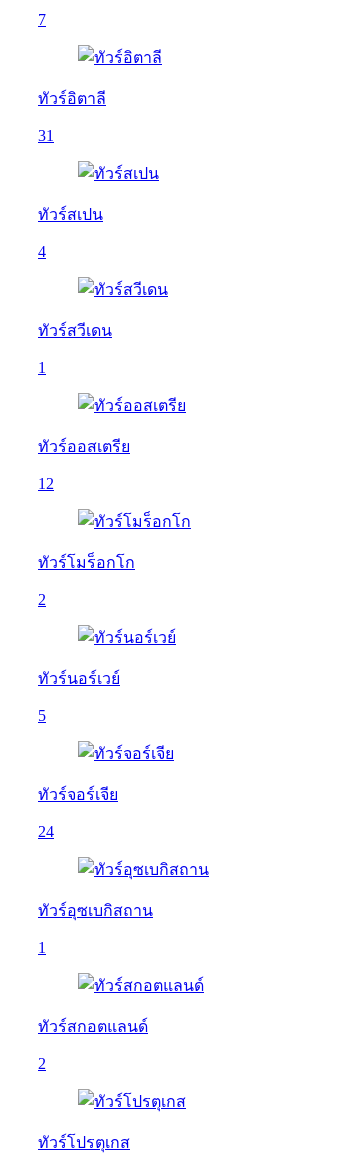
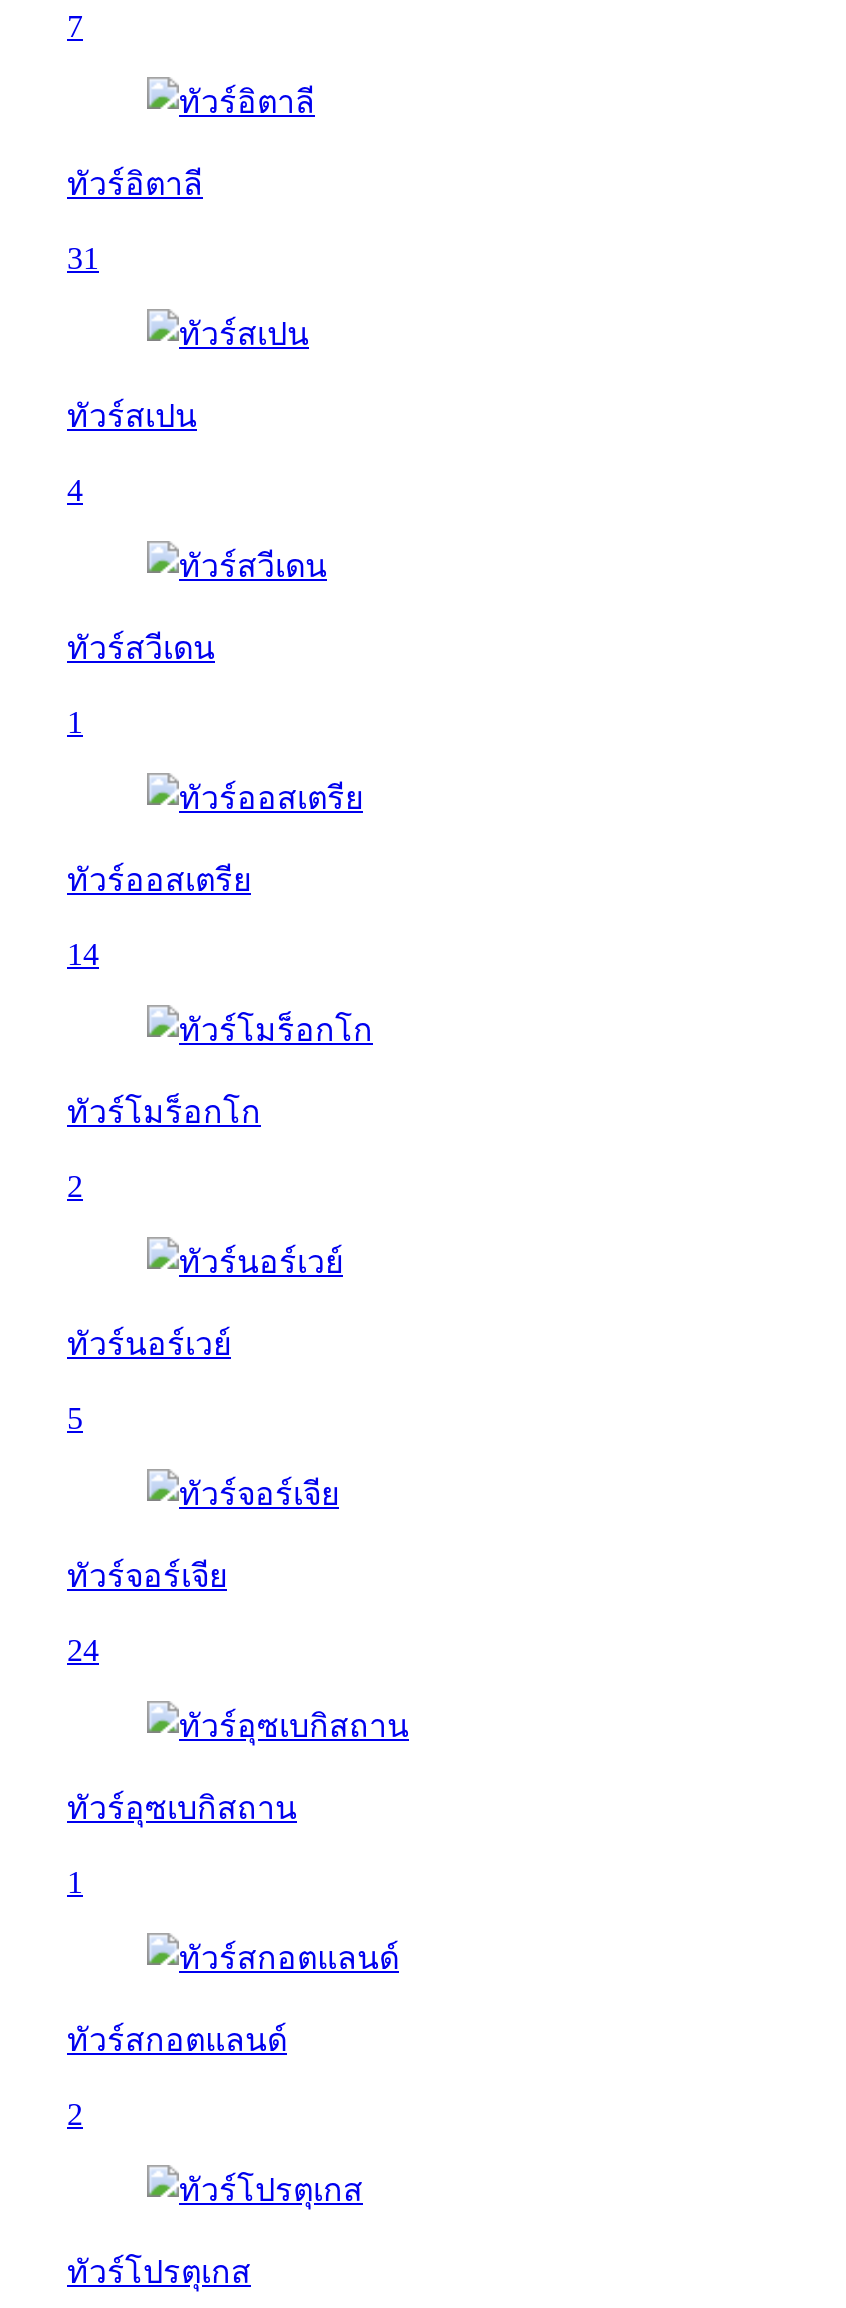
- 12
+ 14
